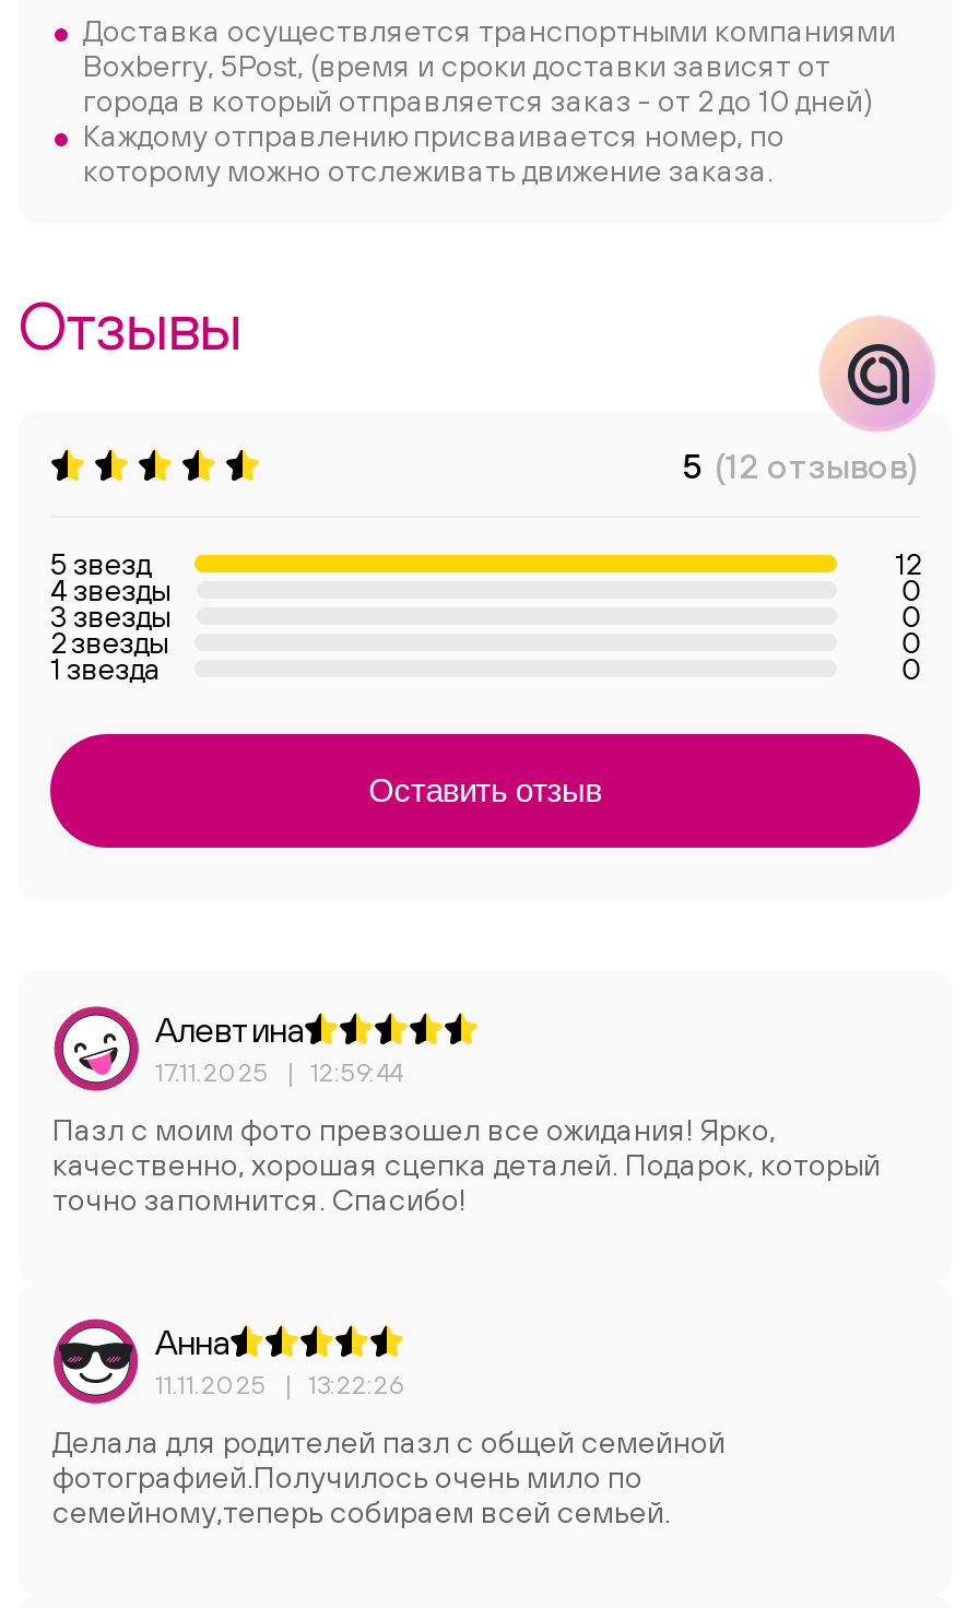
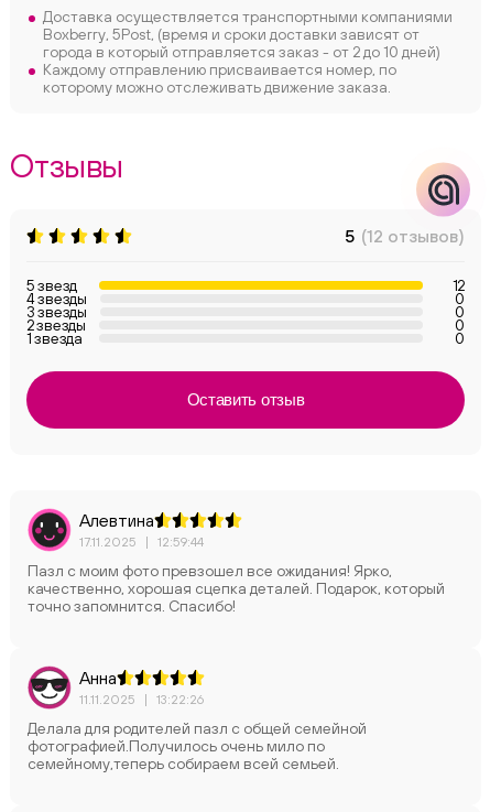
- [image]
+ [image]
